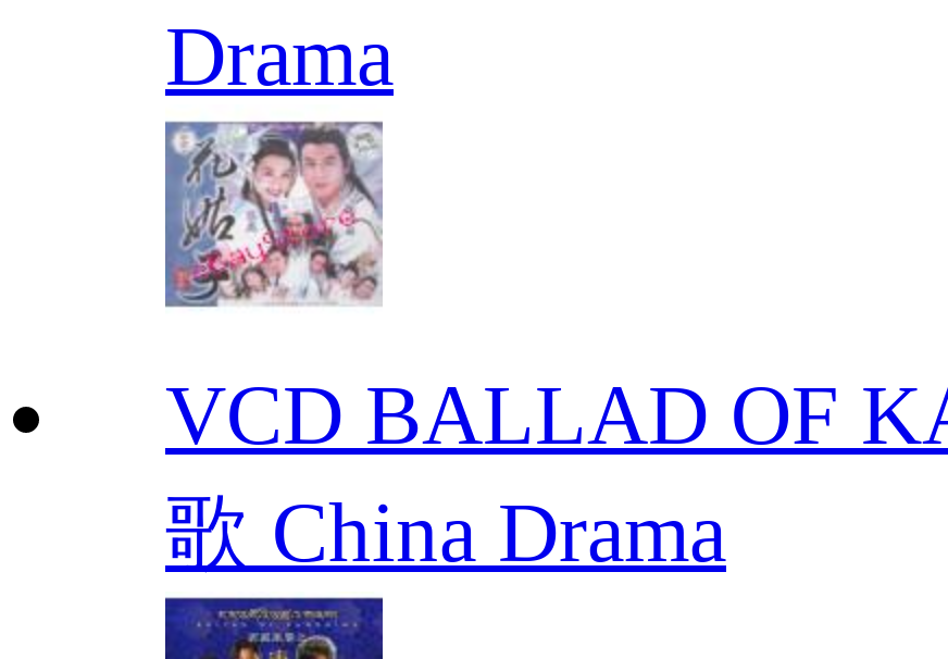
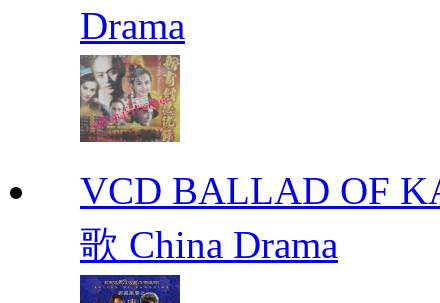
- [image]
+ [image]
